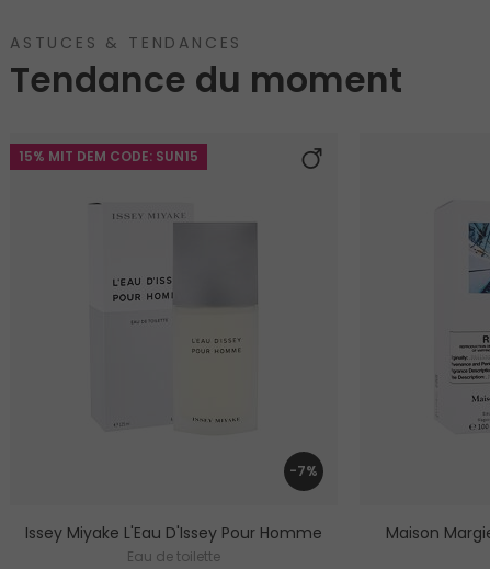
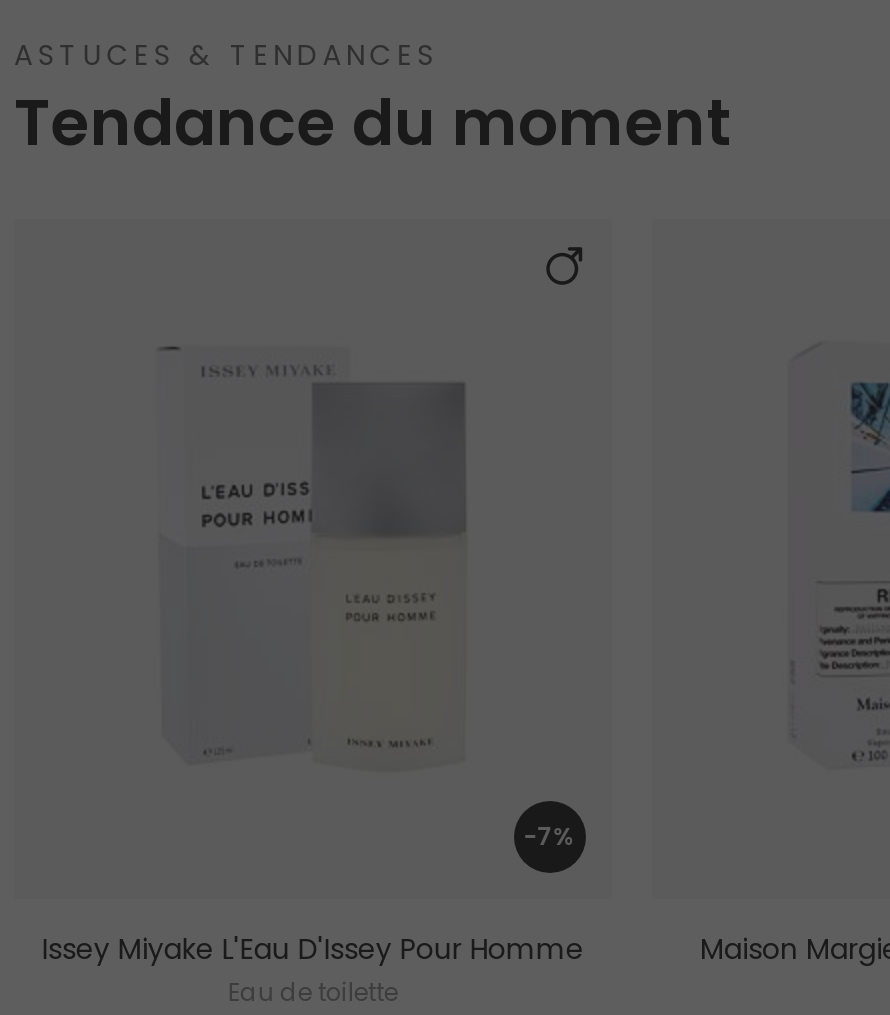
- 15% MIT DEM CODE: SUN15
